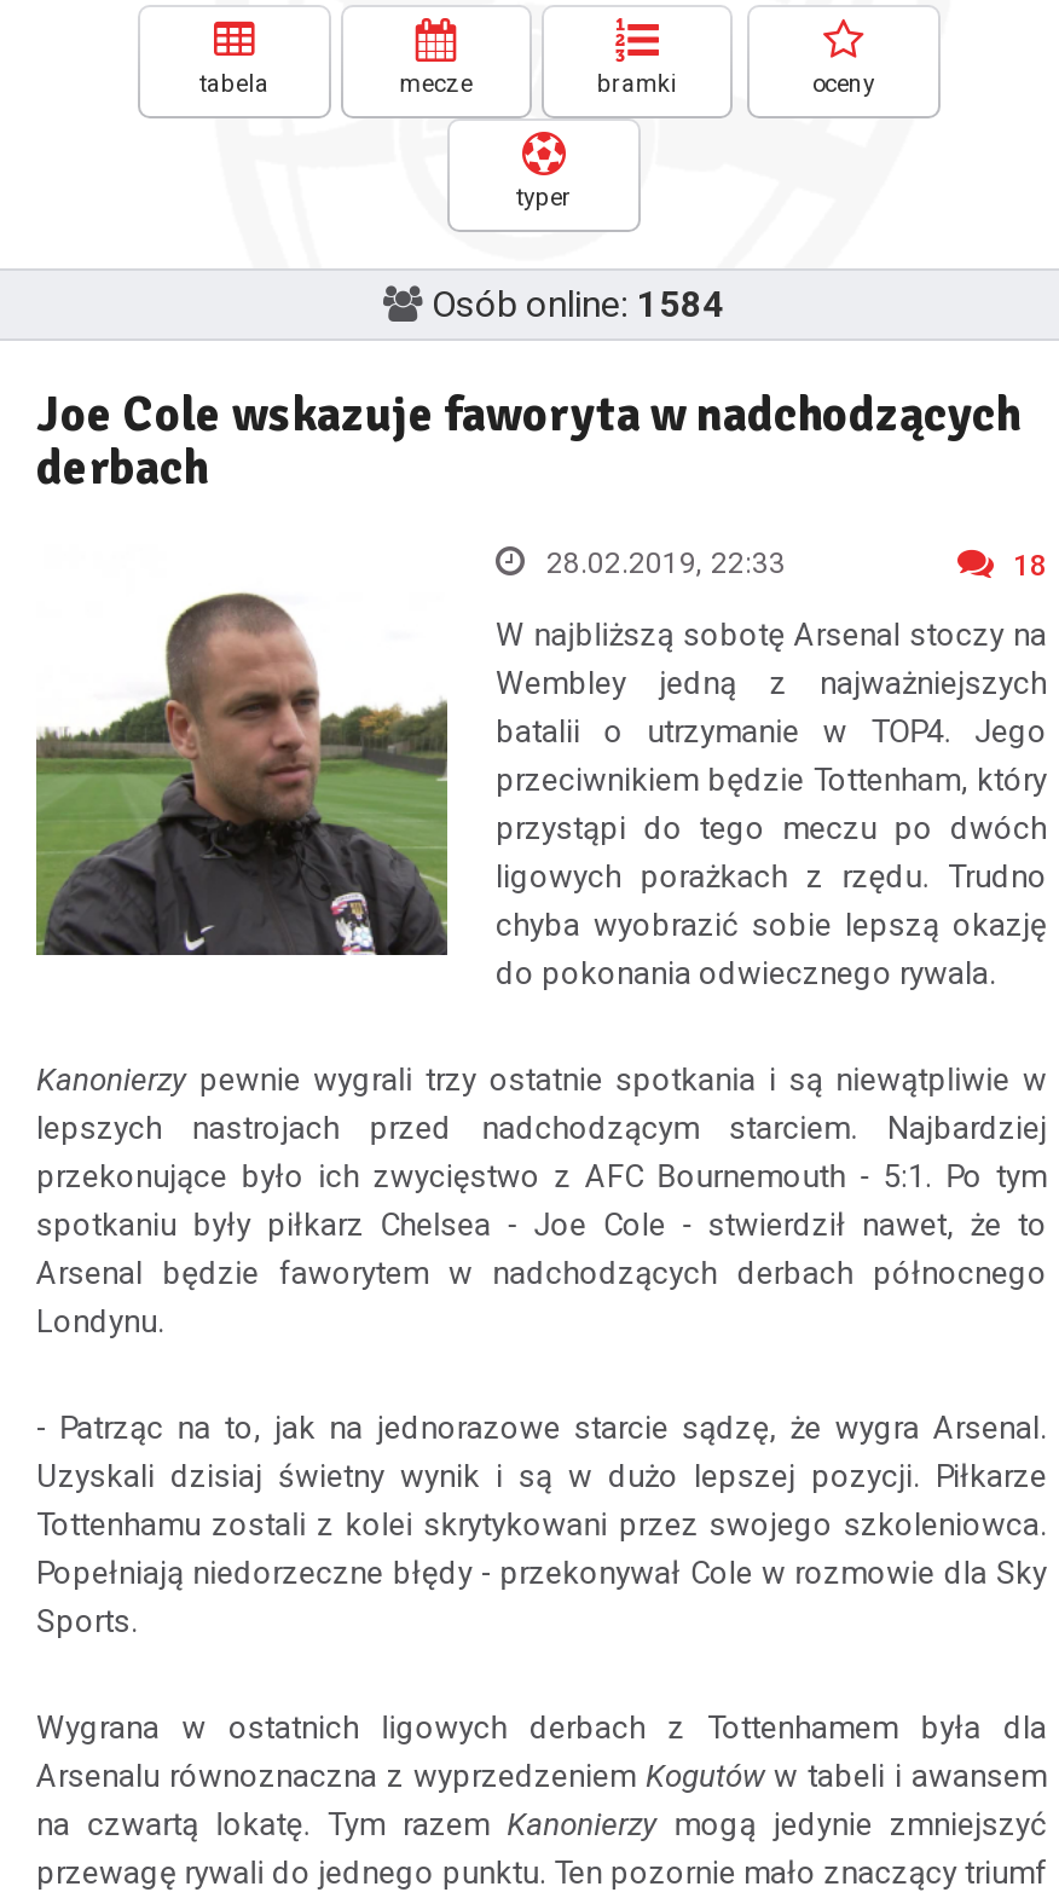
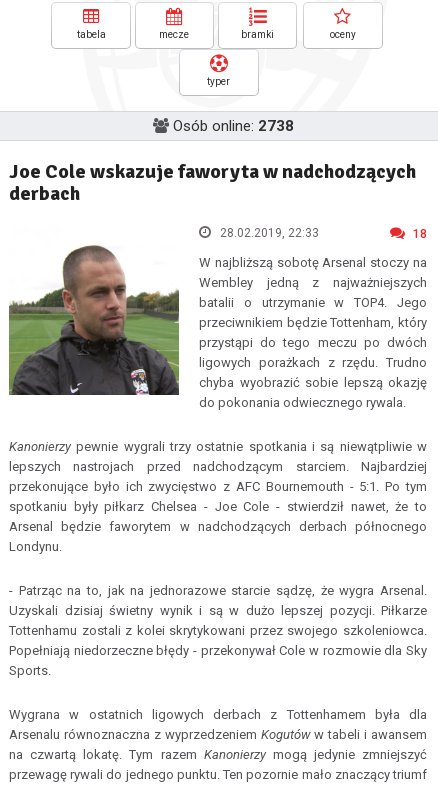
- Osób online: 1584
+ Osób online: 2738
